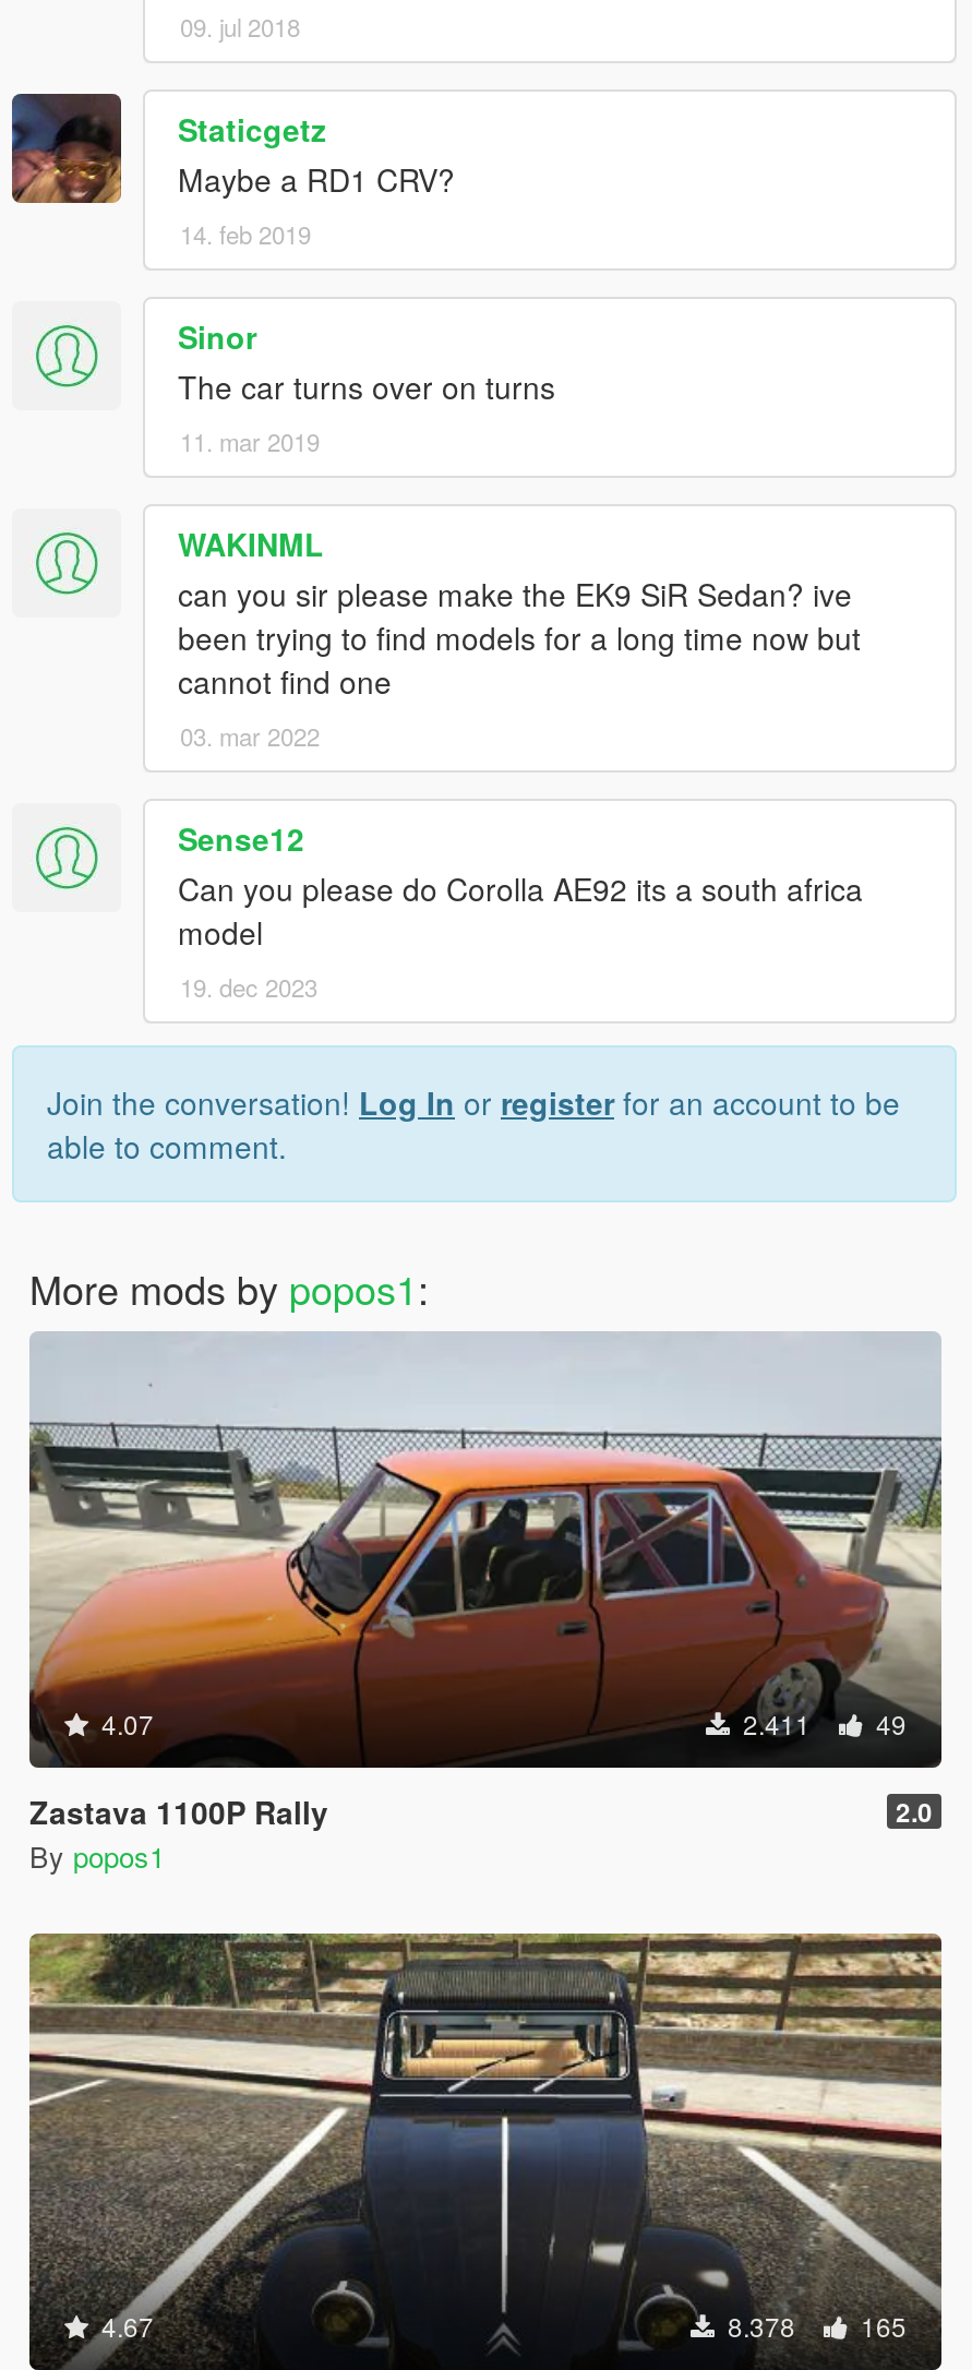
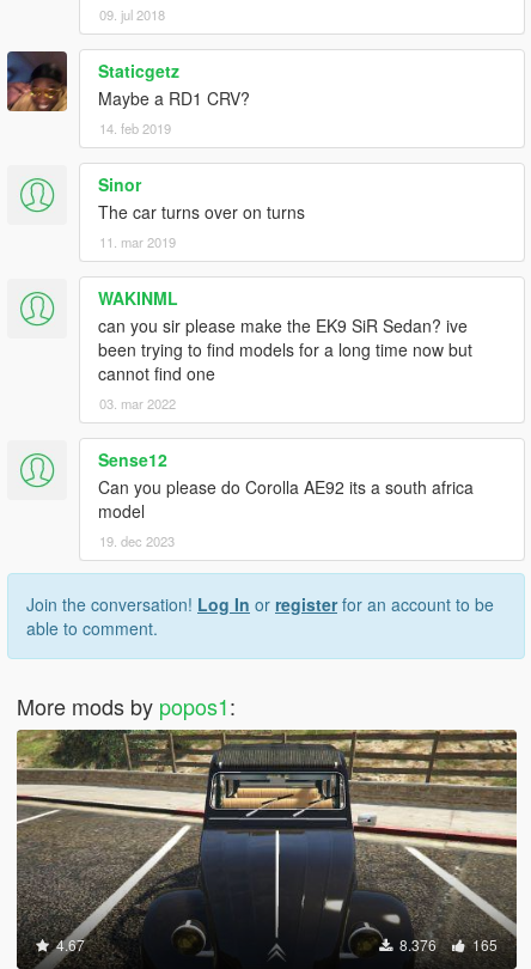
- [image]
- 4.07
- 2.411
- 49
- Zastava 1100P Rally
- 2.0
- By popos1

- 8.378 165
+ 8.376 165
